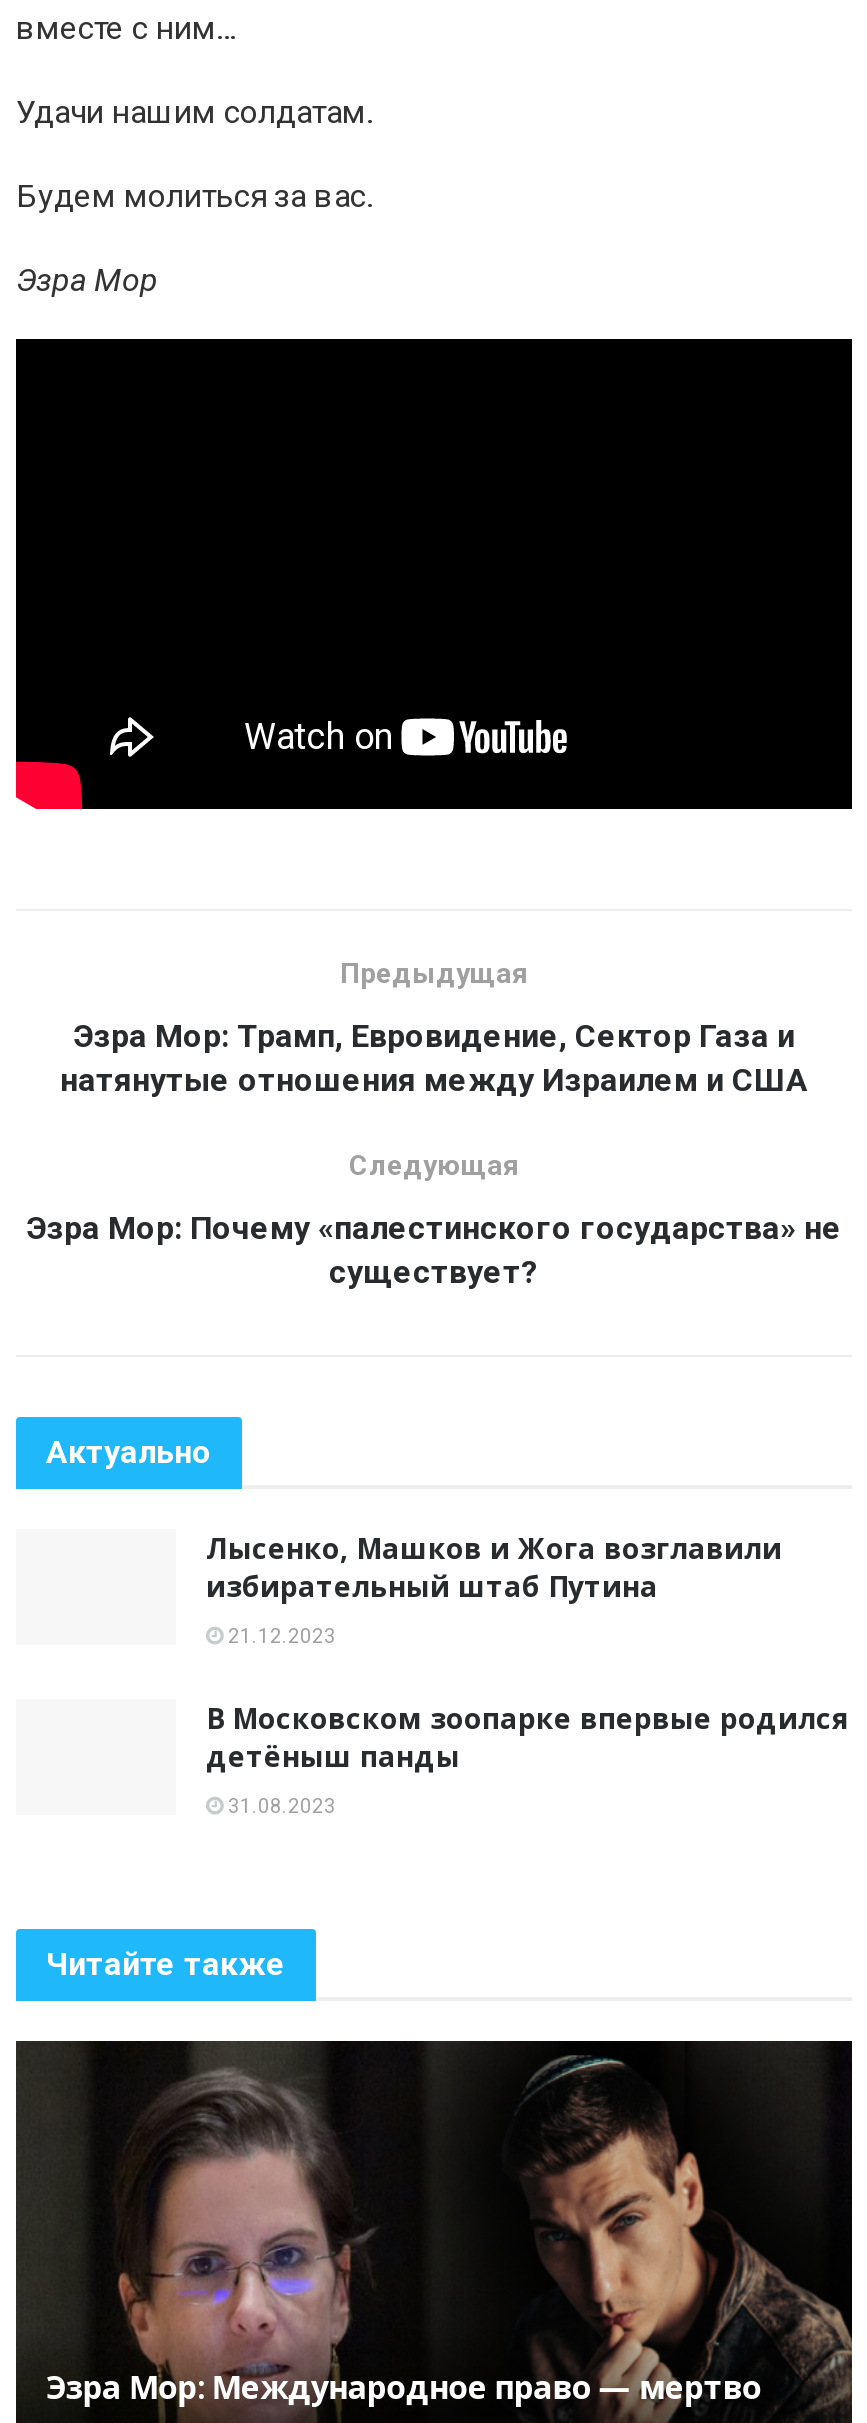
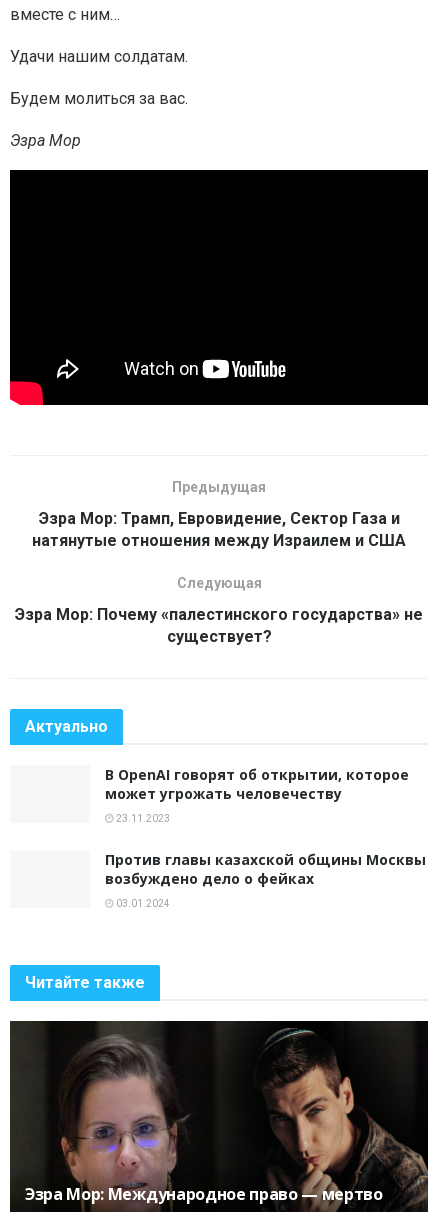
- Лысенко, Машков и Жога возглавили
- избирательный штаб Путина
+ В OpenAI говорят об открытии, которое
+ может угрожать человечеству

- 21.12.2023
+ 23.11.2023

- В Московском зоопарке впервые родился
- детёныш панды
+ Против главы казахской общины Москвы
+ возбуждено дело о фейках

- 31.08.2023
+ 03.01.2024
